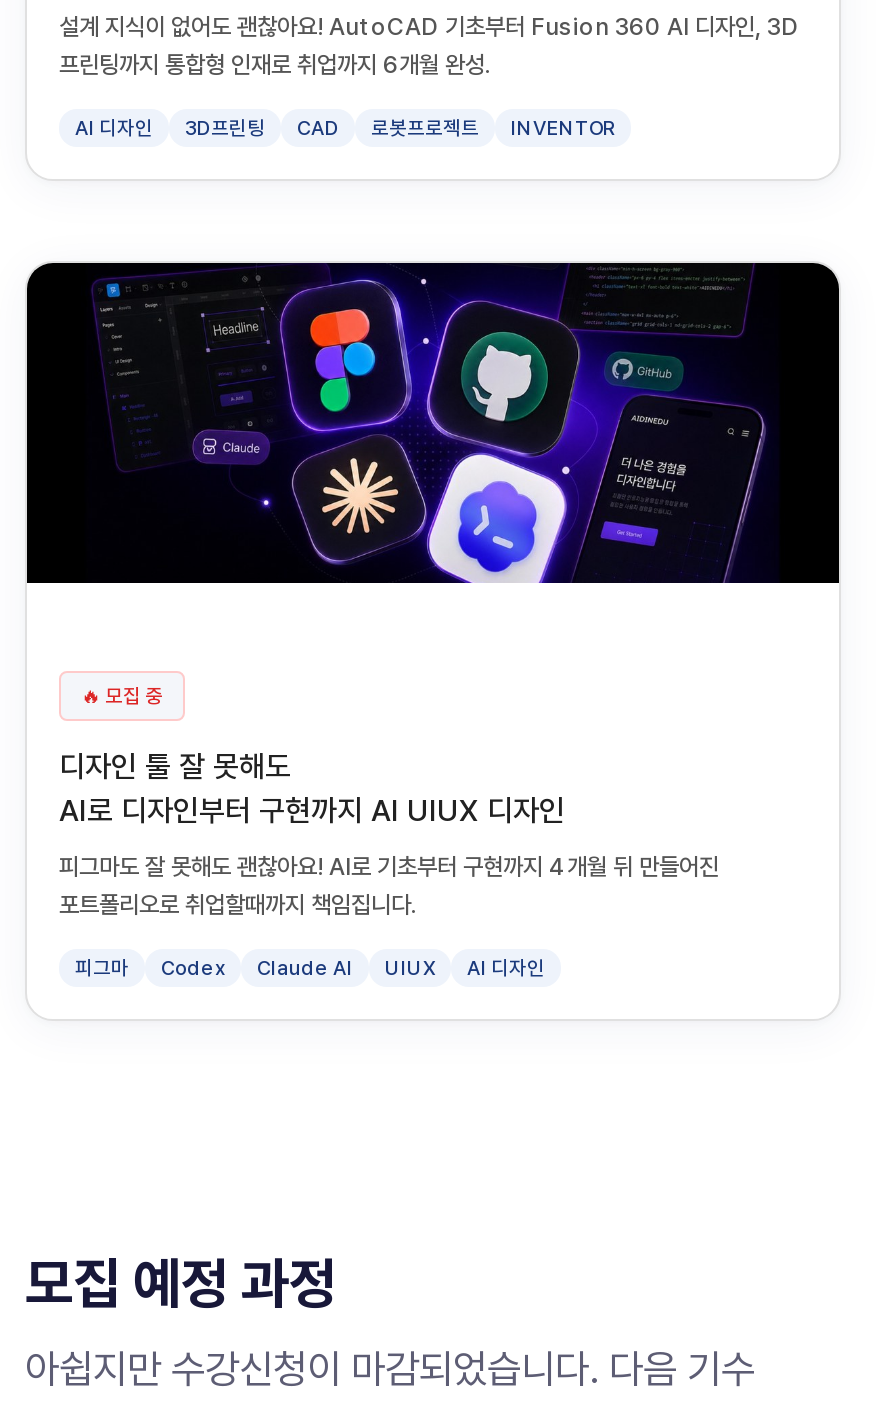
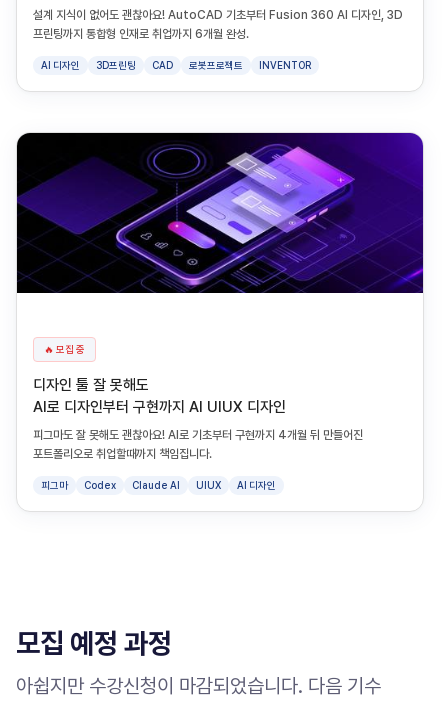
- [image]
+ [image]
